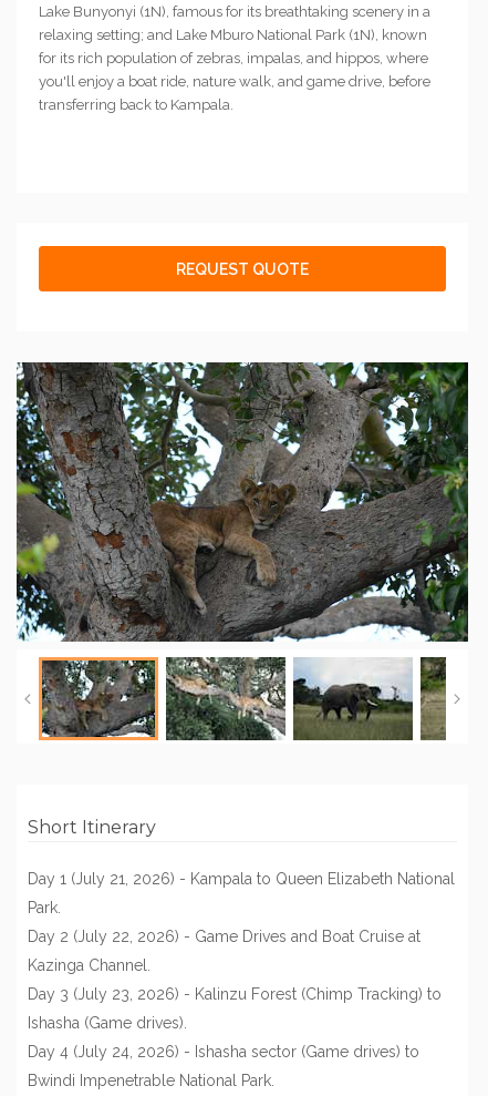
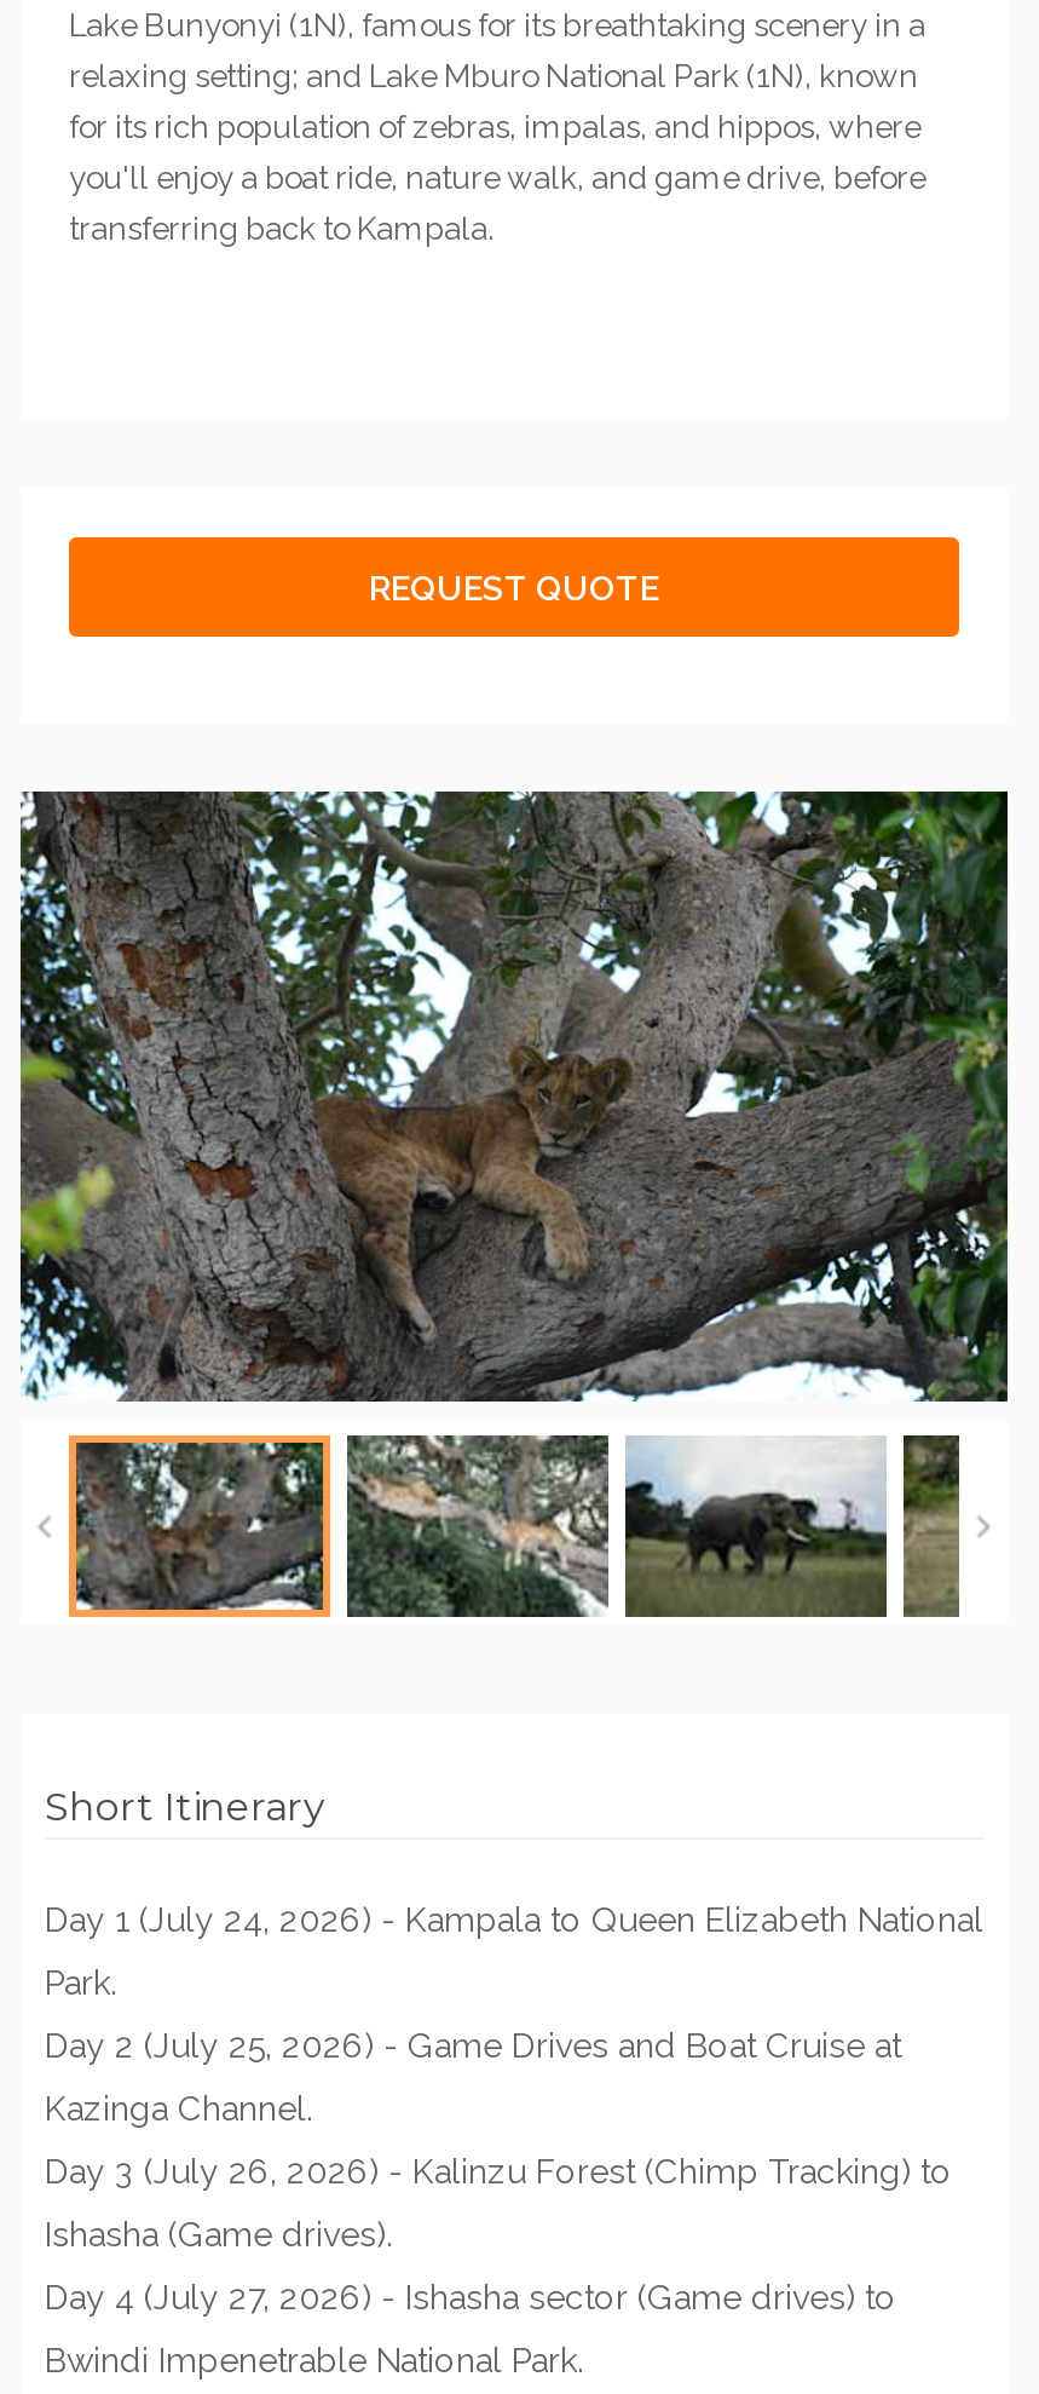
- Day 1 (July 21, 2026) - Kampala to Queen Elizabeth National
+ Day 1 (July 24, 2026) - Kampala to Queen Elizabeth National

- Day 2 (July 22, 2026) - Game Drives and Boat Cruise at
+ Day 2 (July 25, 2026) - Game Drives and Boat Cruise at

- Day 3 (July 23, 2026) - Kalinzu Forest (Chimp Tracking) to
+ Day 3 (July 26, 2026) - Kalinzu Forest (Chimp Tracking) to

- Day 4 (July 24, 2026) - Ishasha sector (Game drives) to
+ Day 4 (July 27, 2026) - Ishasha sector (Game drives) to
